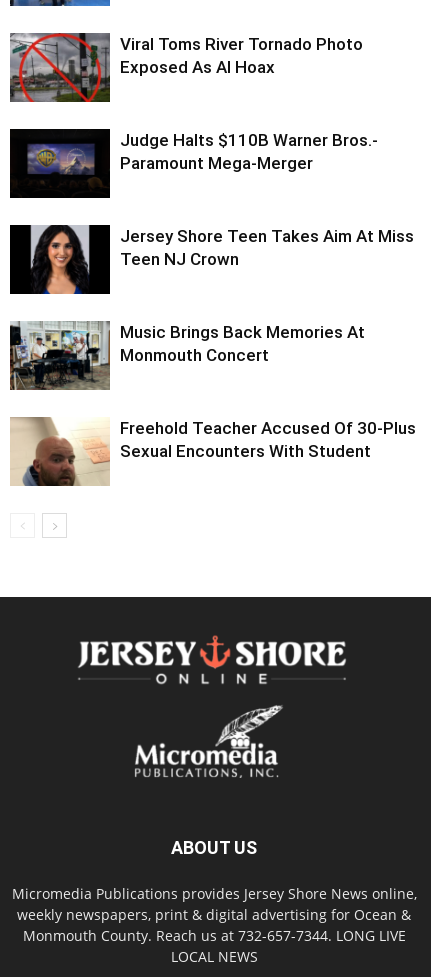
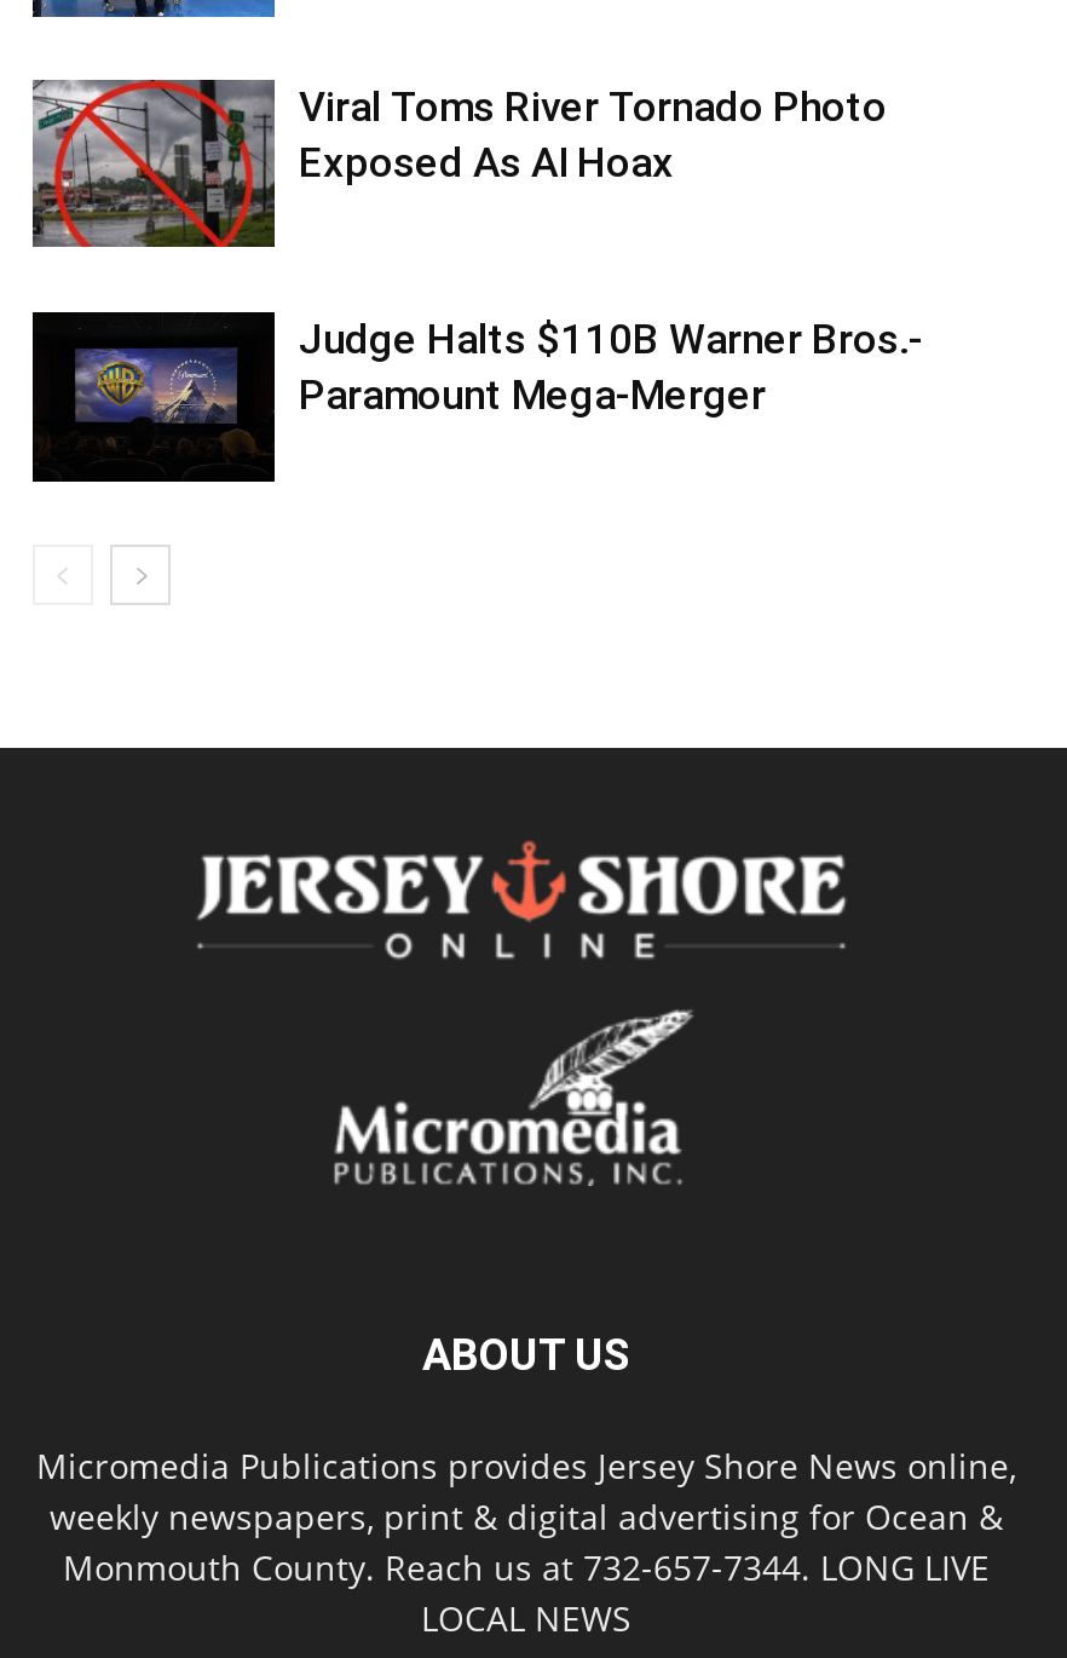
- [image]
- Jersey Shore Teen Takes Aim At Miss
- Teen NJ Crown

- [image]
- Music Brings Back Memories At
- Monmouth Concert

- [image]
- Freehold Teacher Accused Of 30-Plus
- Sexual Encounters With Student
